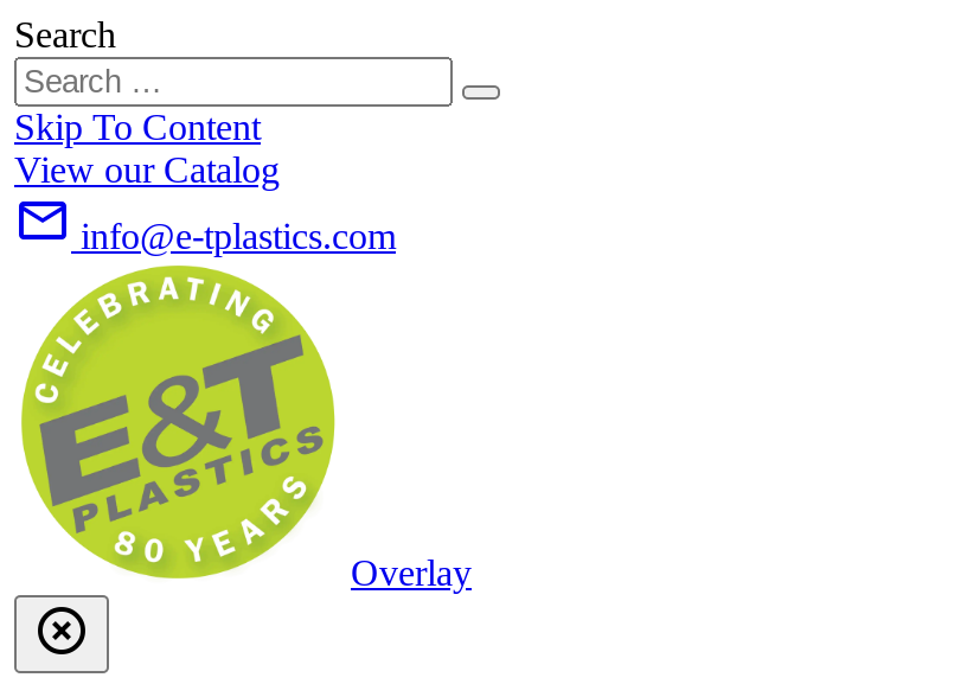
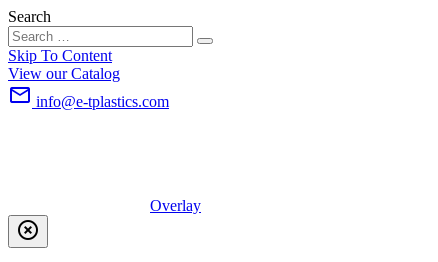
- [image]
